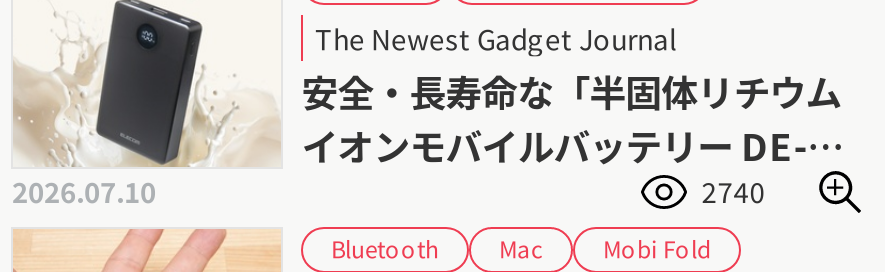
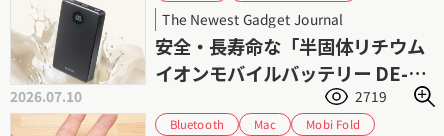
- 2740
+ 2719
